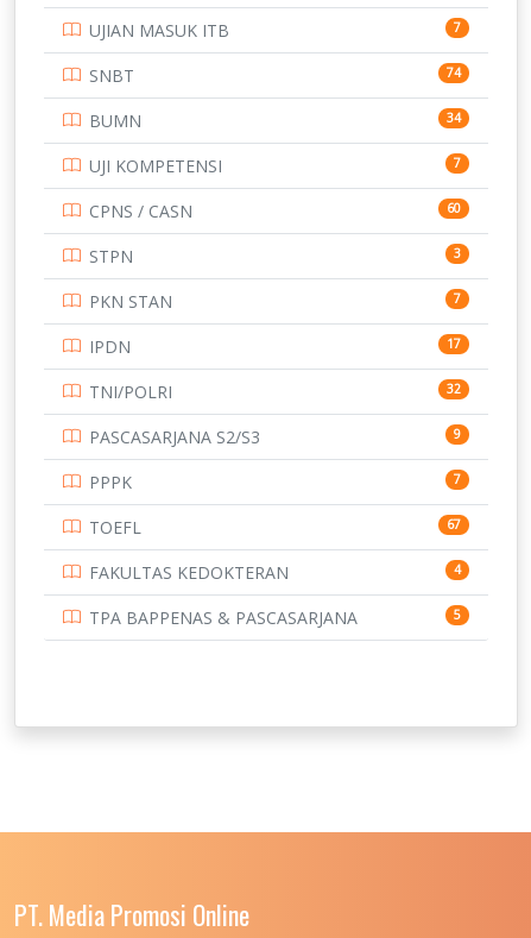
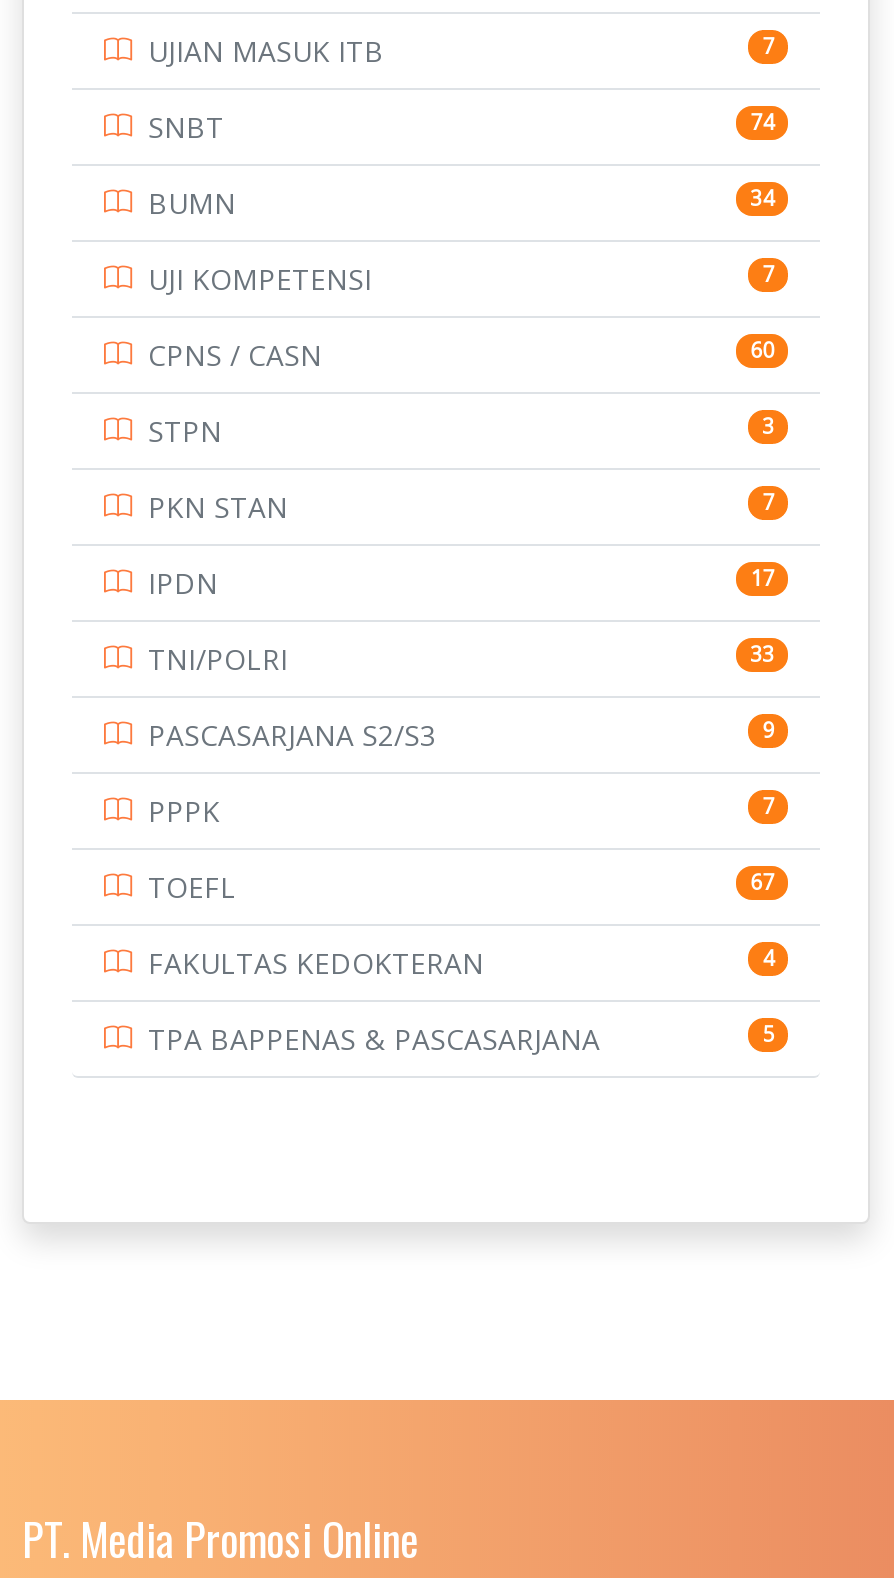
- 32
+ 33
